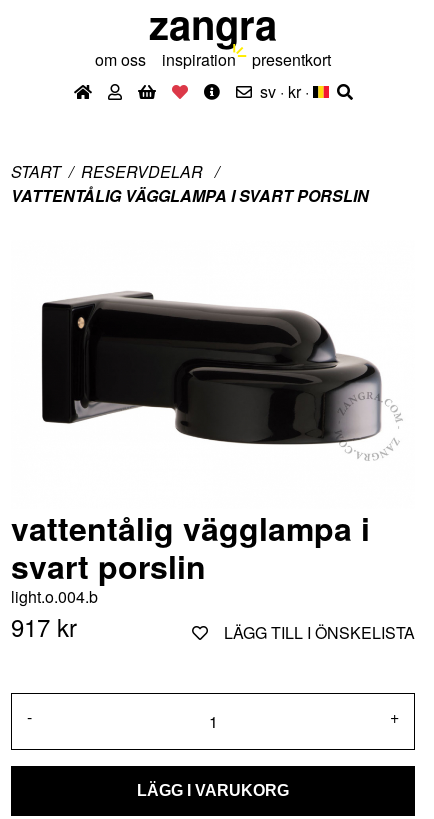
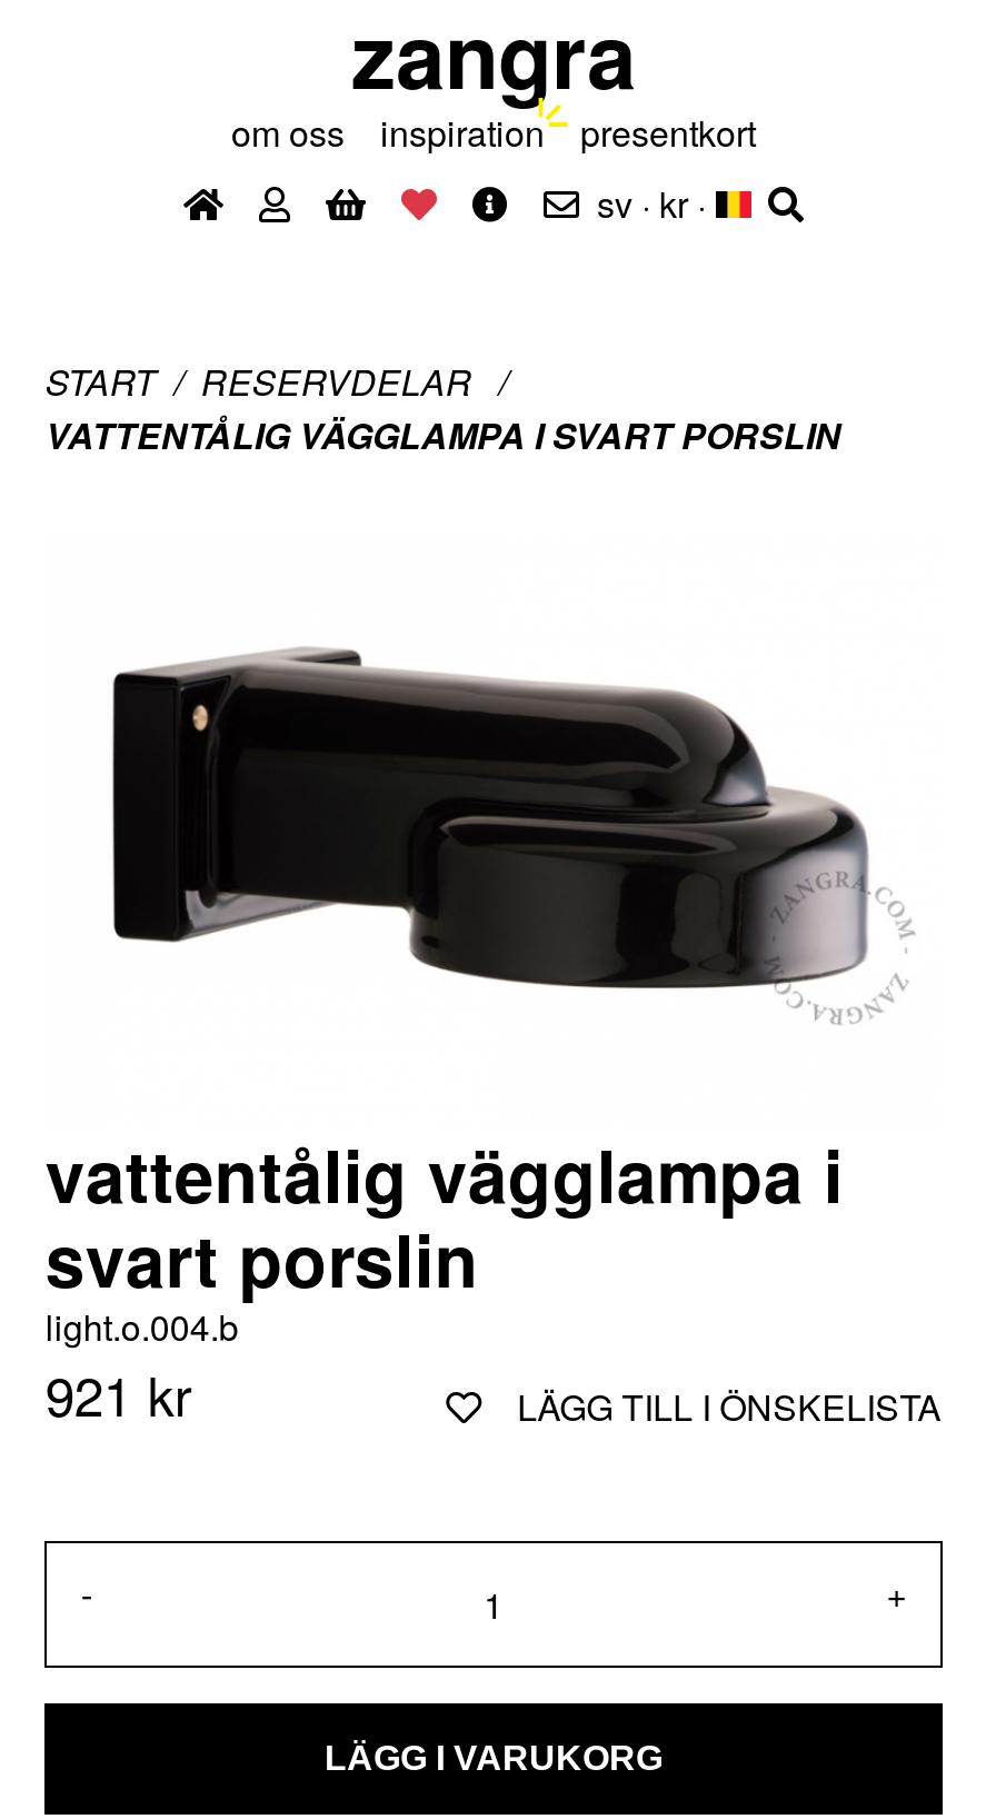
- 917 kr
+ 921 kr
